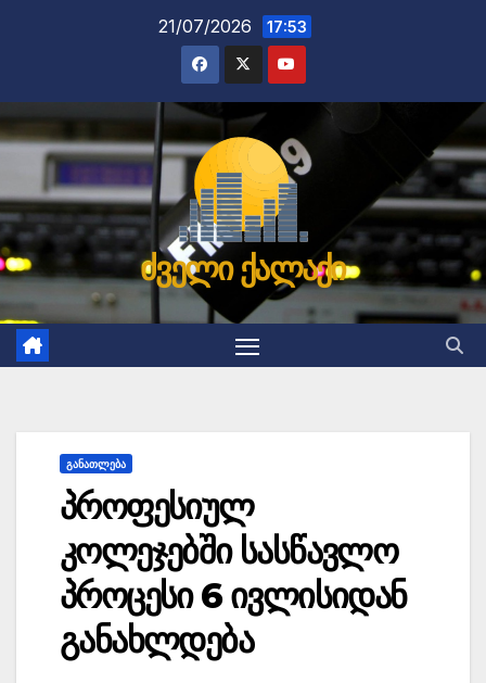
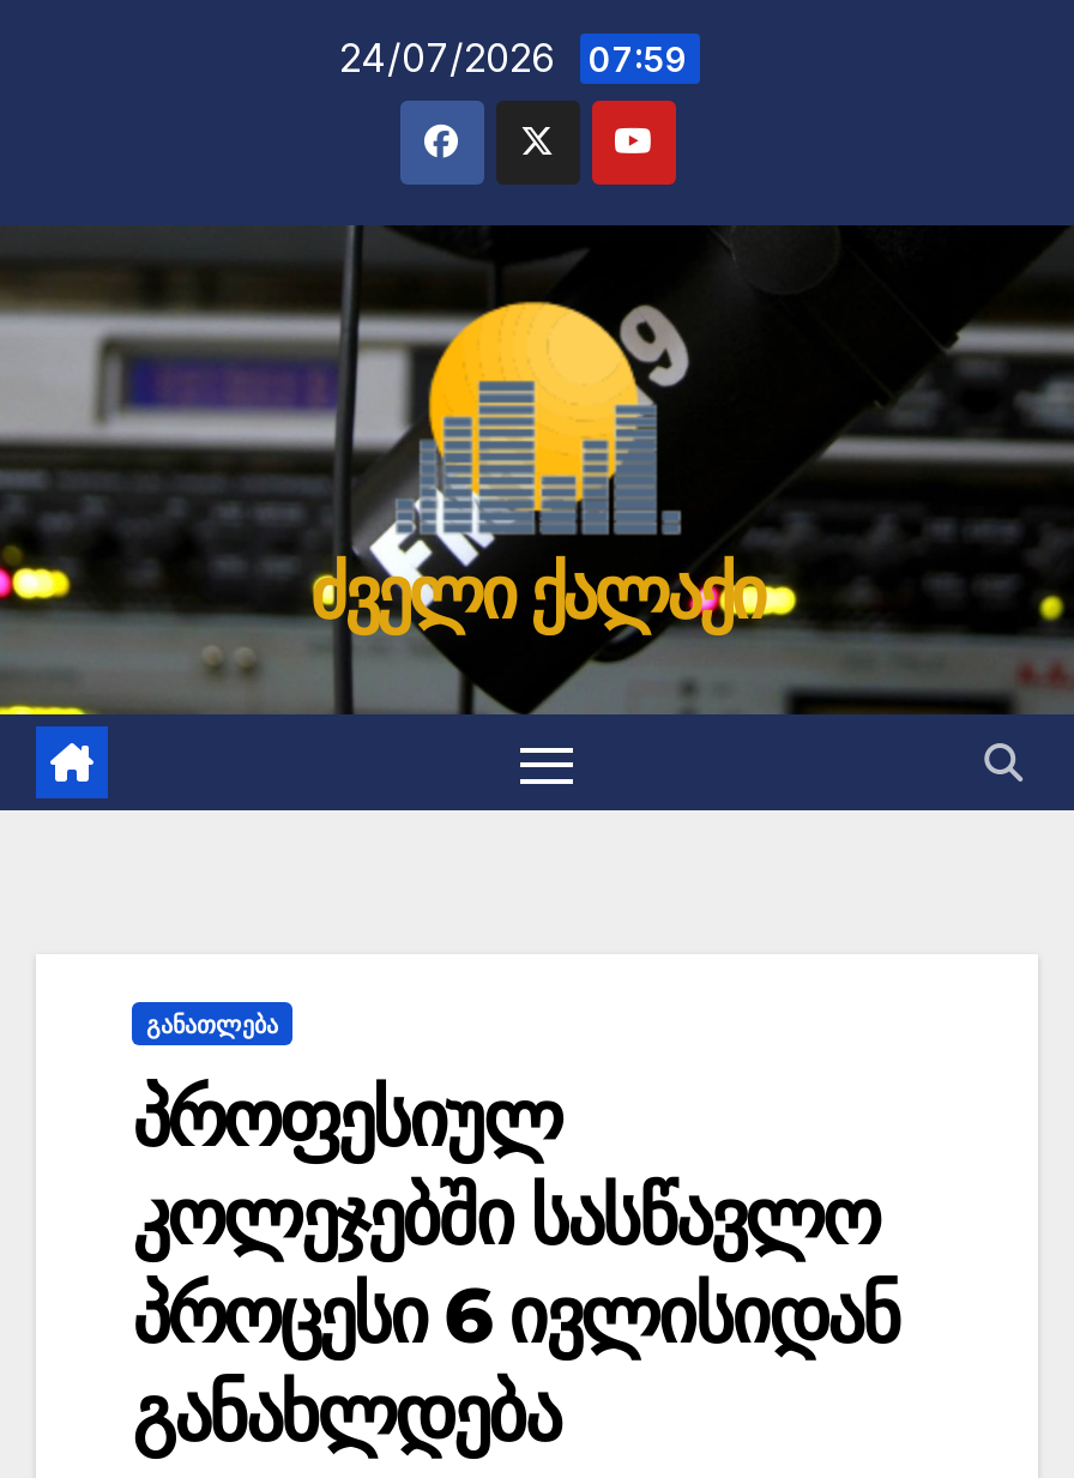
- 21/07/2026 17:53
+ 24/07/2026 07:59
